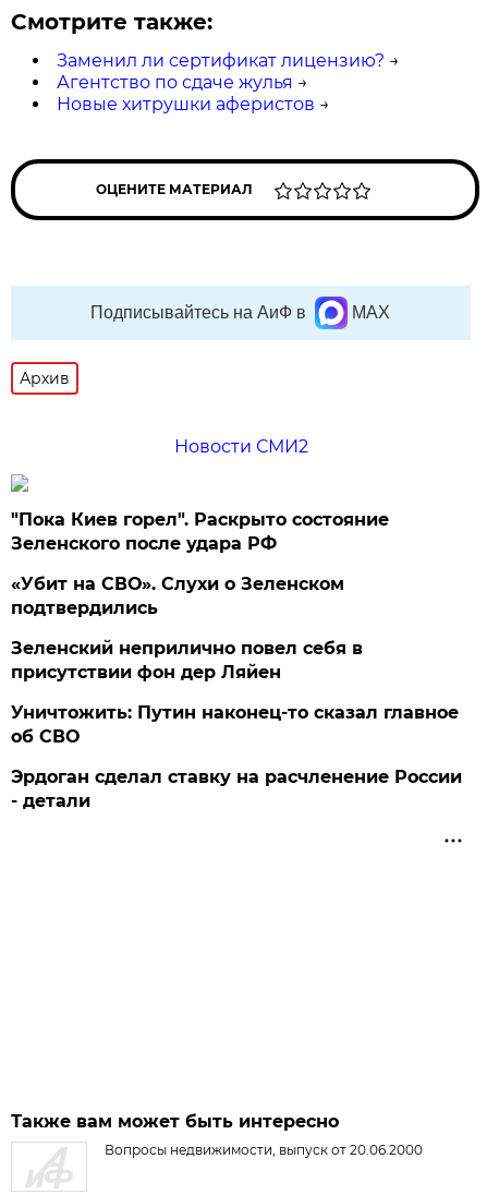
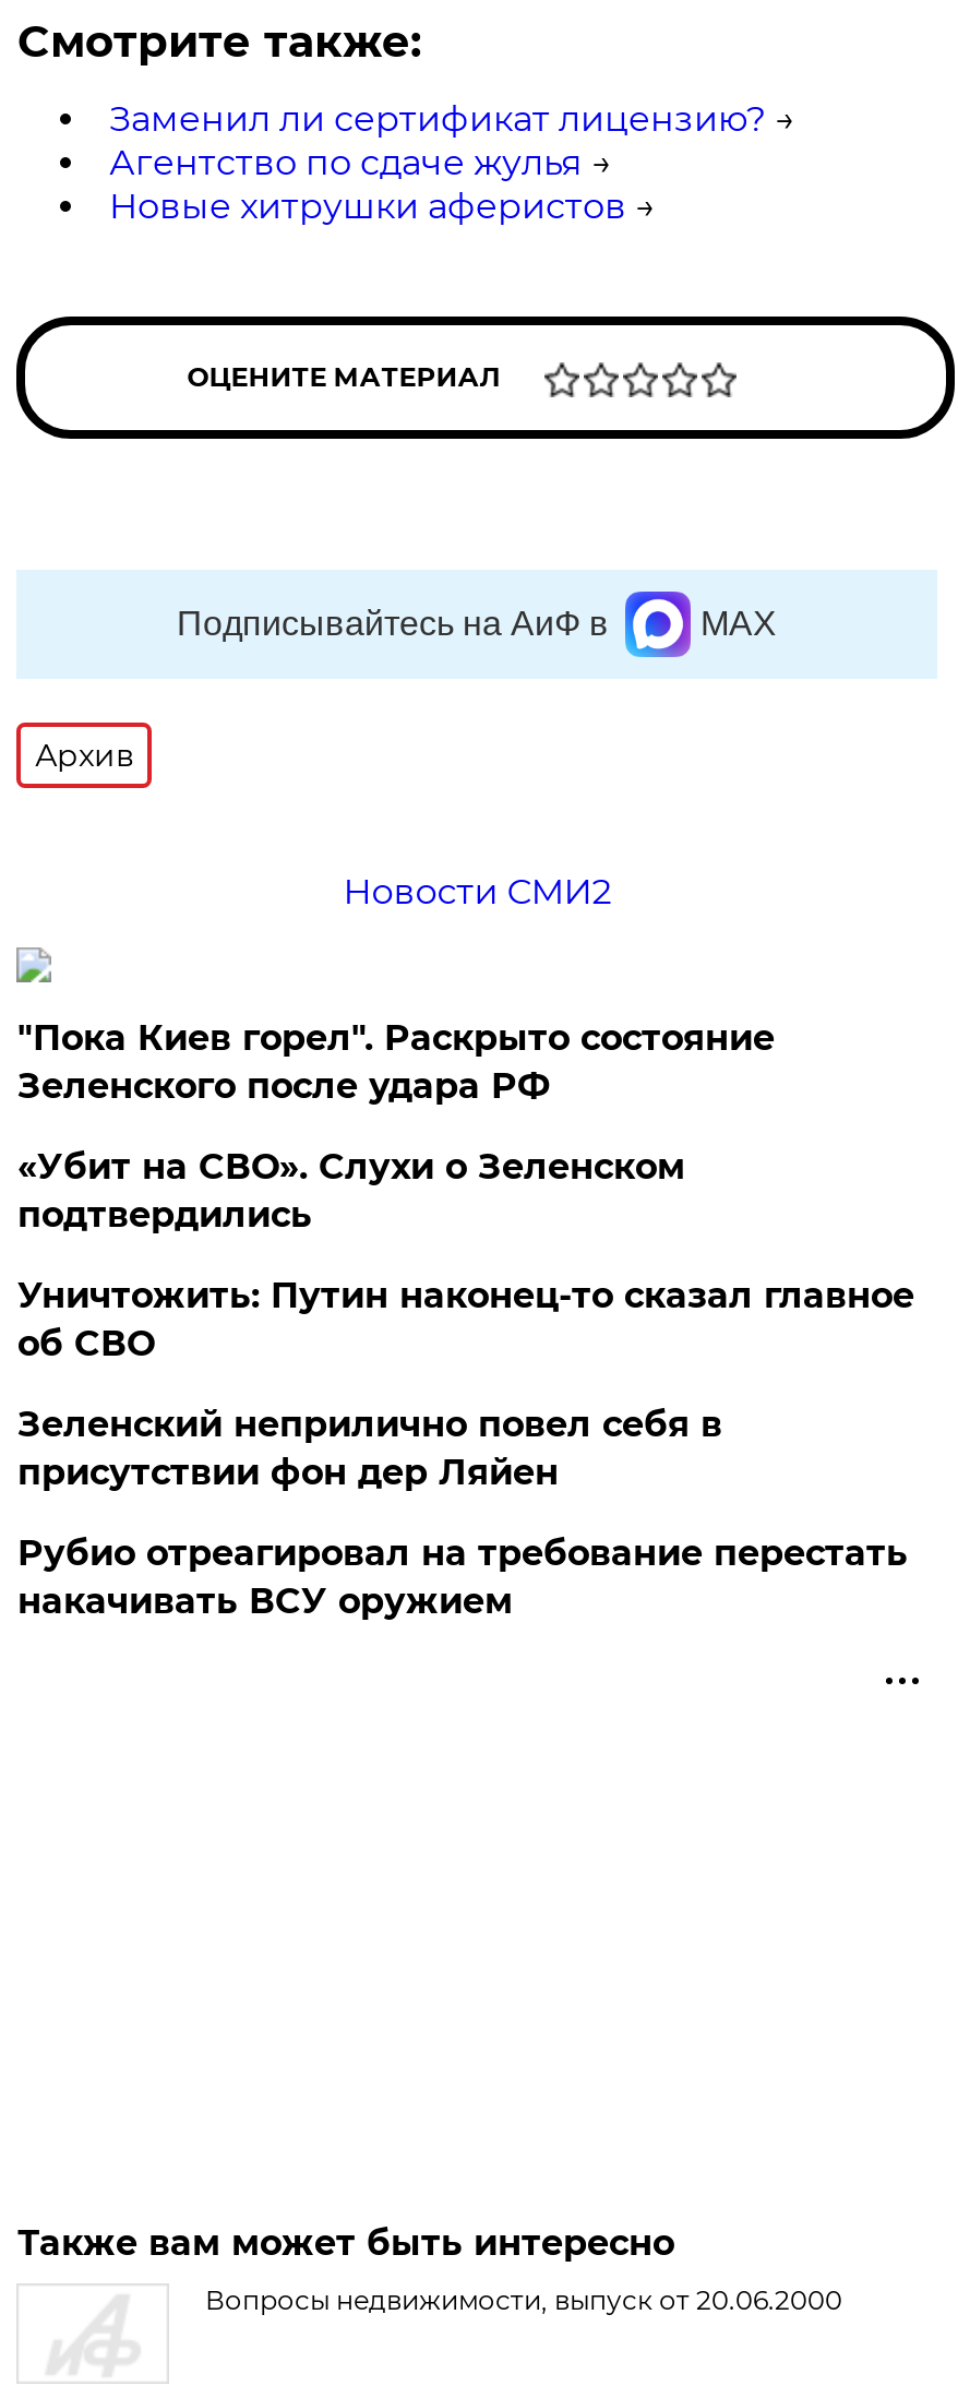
moved down: Зеленский неприлично повел cебя в | присутствии фон дер Ляйен

moved up: Уничтожить: Путин наконец-то сказал главное | об СВО

- Эрдоган сделал ставку на расчленение России
- - детали
+ Рубио отреагировал на требование перестать
+ накачивать ВСУ оружием
